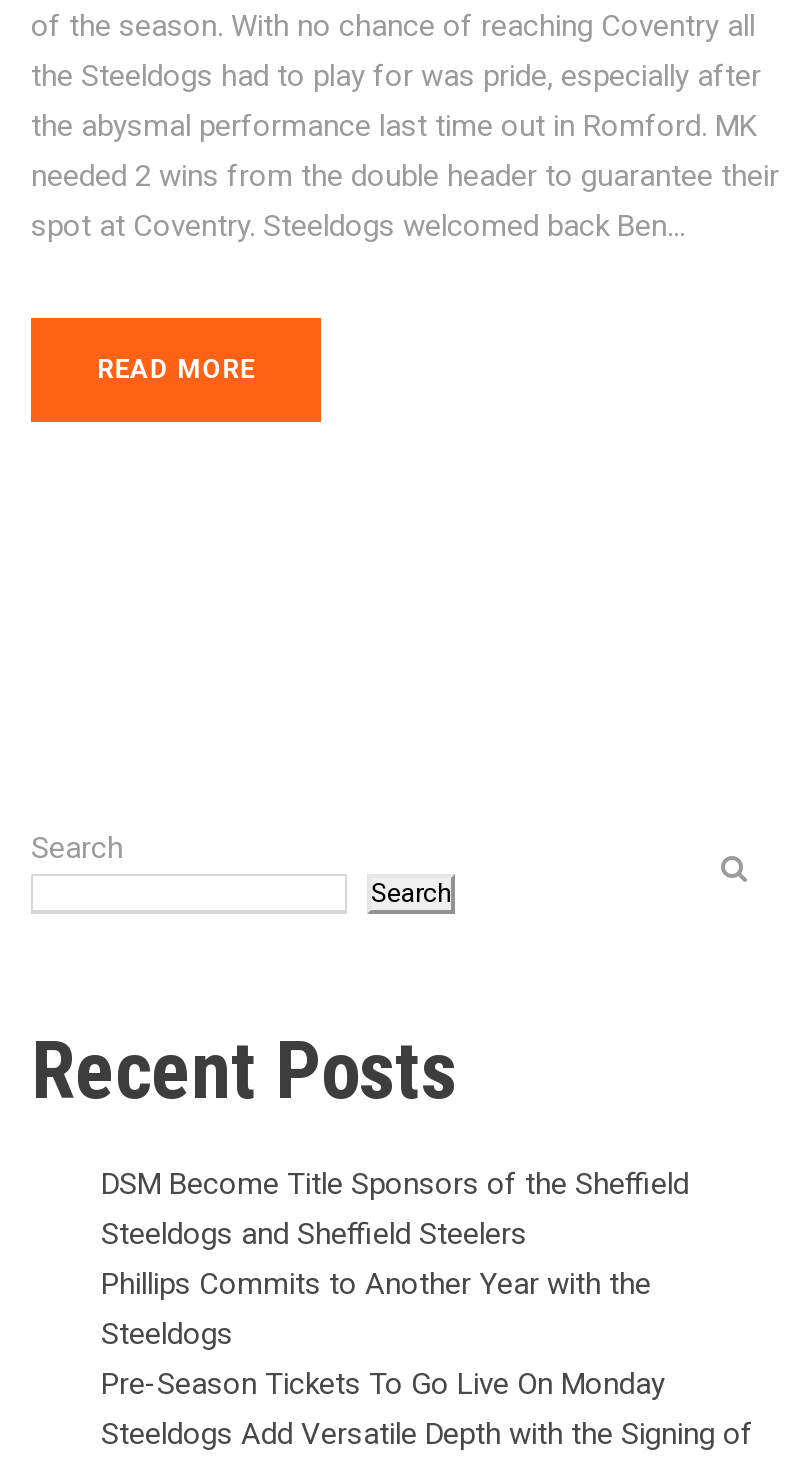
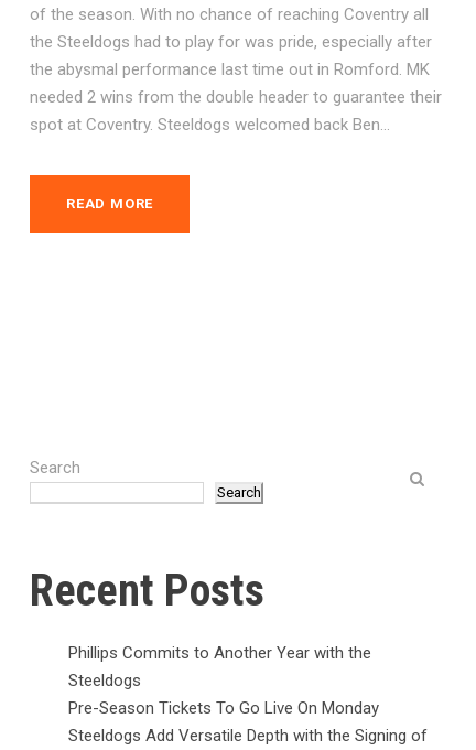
- DSM Become Title Sponsors of the Sheffield
- Steeldogs and Sheffield Steelers
